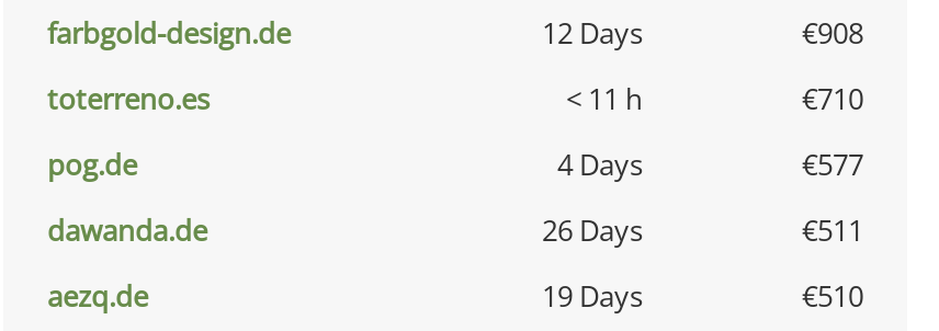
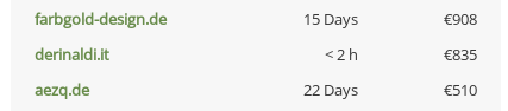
- 12 Days
+ 15 Days

- toterreno.es
- < 11 h
- €710
- pog.de
- 4 Days
- €577
- dawanda.de
- 26 Days
- €511
+ derinaldi.it
+ < 2 h
+ €835

- 19 Days
+ 22 Days
